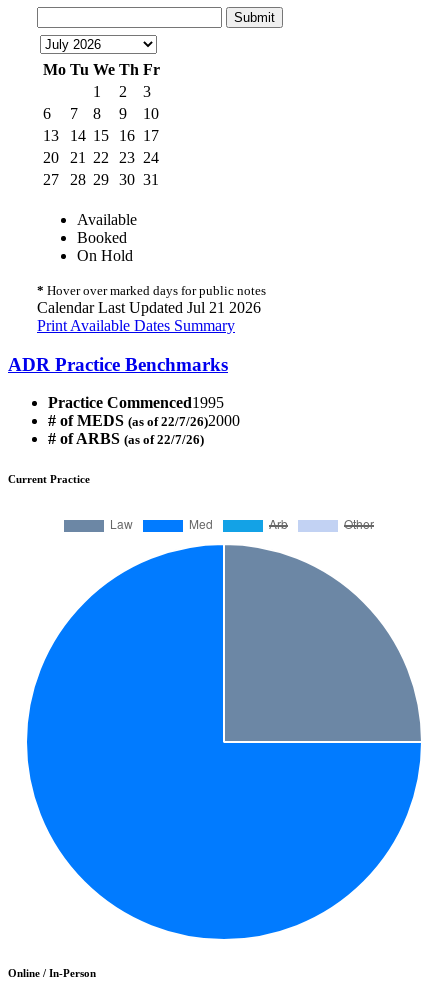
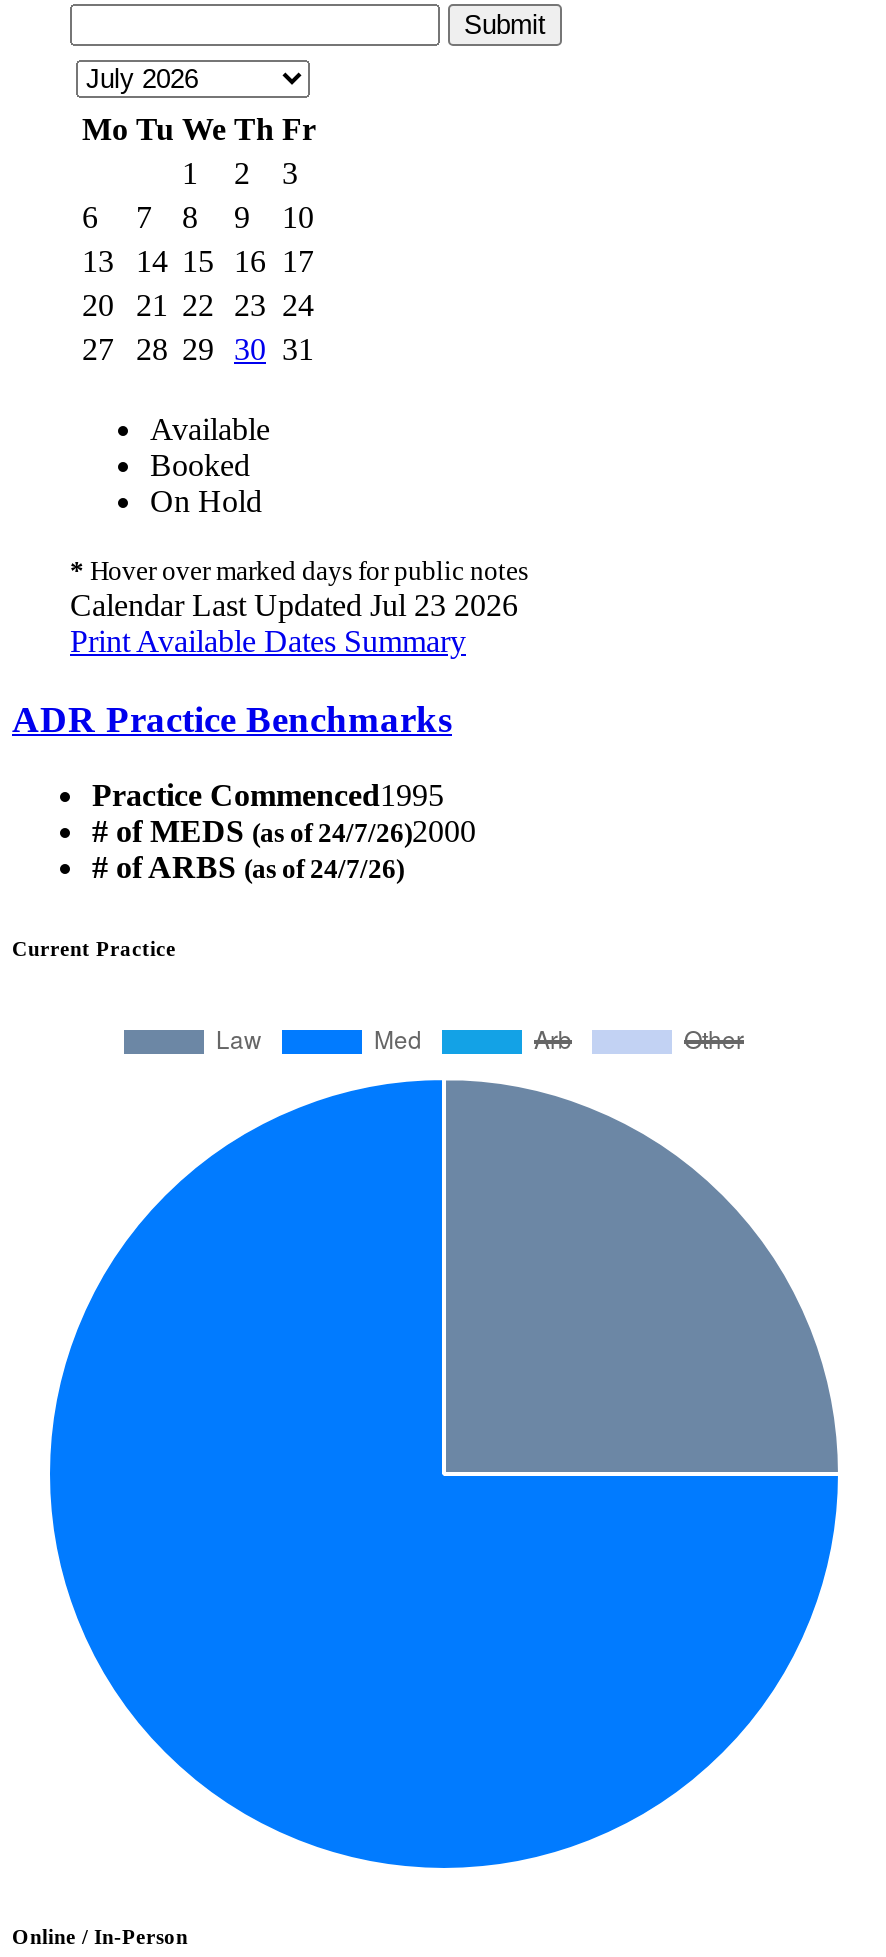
- Calendar Last Updated Jul 21 2026
+ Calendar Last Updated Jul 23 2026

- # of MEDS (as of 22/7/26)2000
+ # of MEDS (as of 24/7/26)2000

- # of ARBS (as of 22/7/26)
+ # of ARBS (as of 24/7/26)
